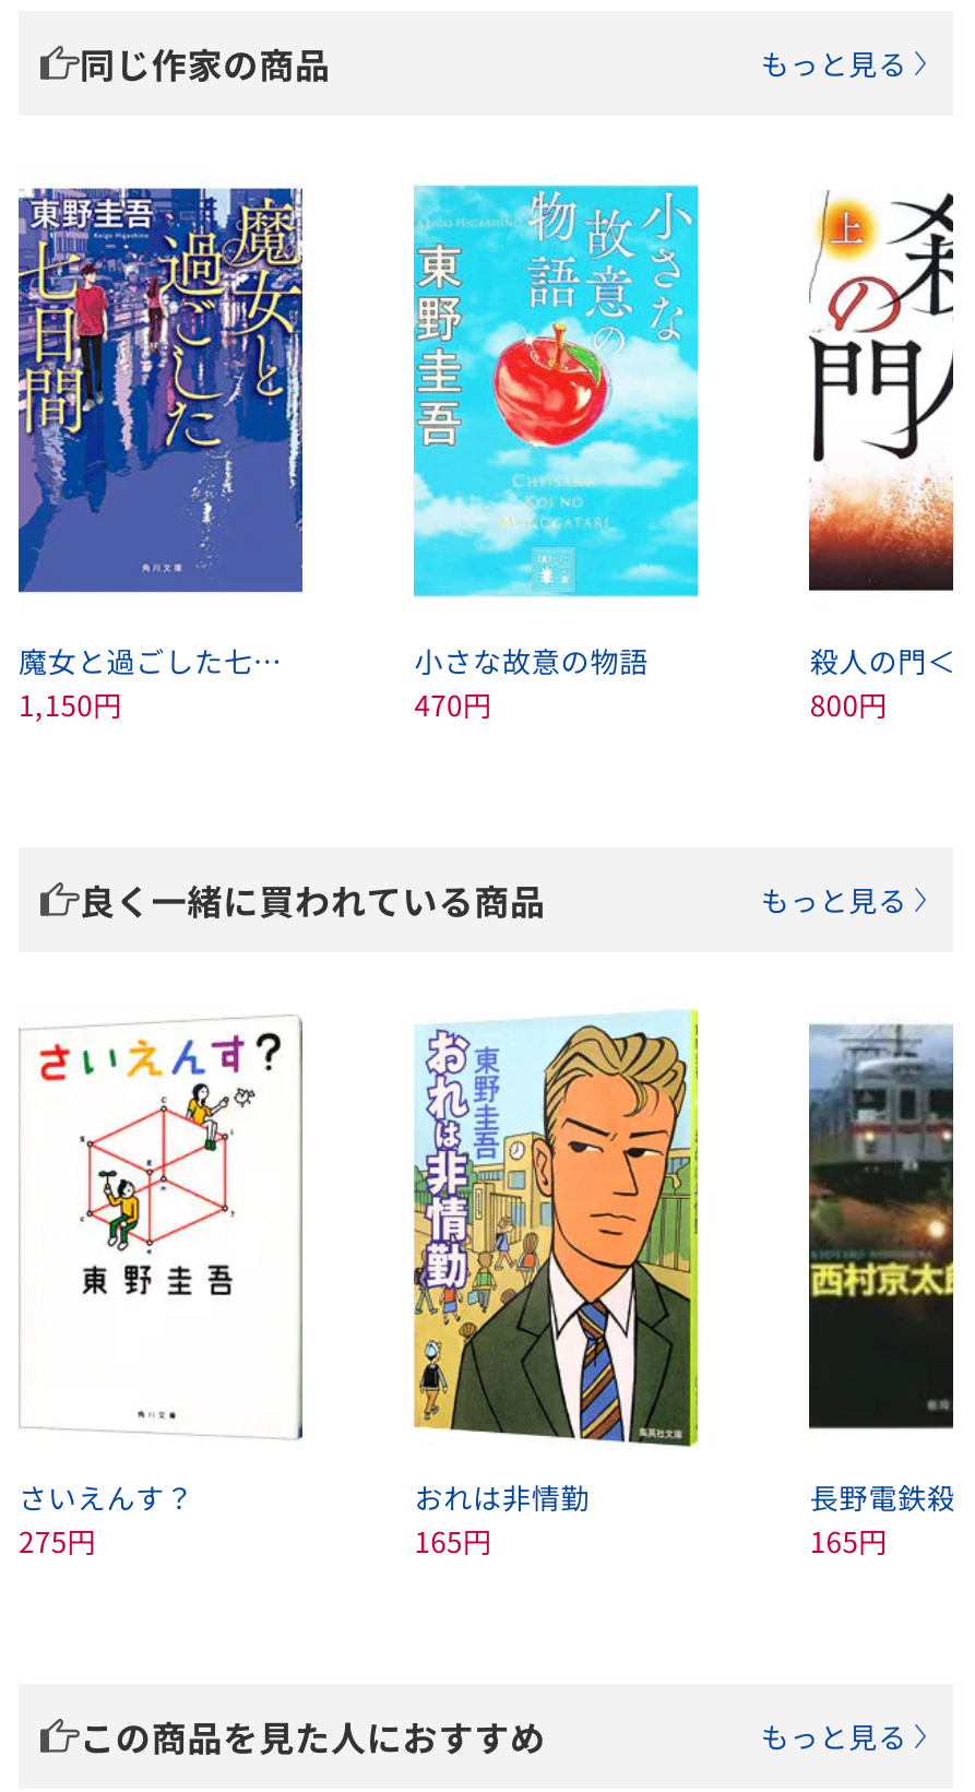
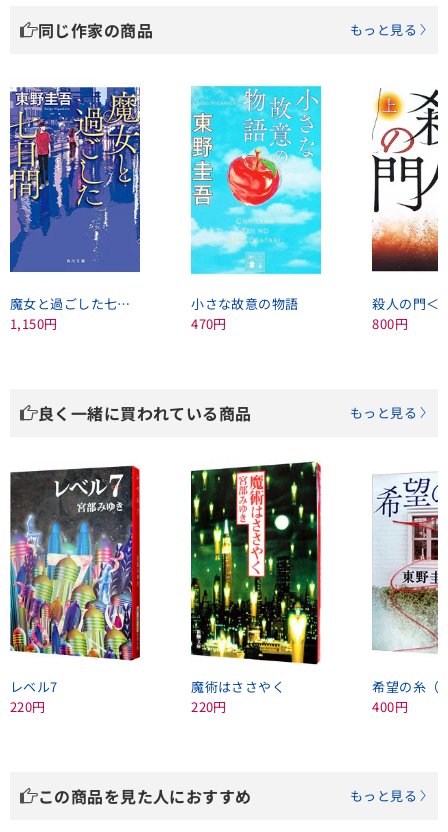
- [image]
- さいえんす？
- 275円
+ [image]
+ レベル7
+ 220円

- [image]
- おれは非情勤
- 165円
- 165円
+ [image]
+ 魔術はささやく
+ 220円
+ 400円

- [image]
+ [image]
